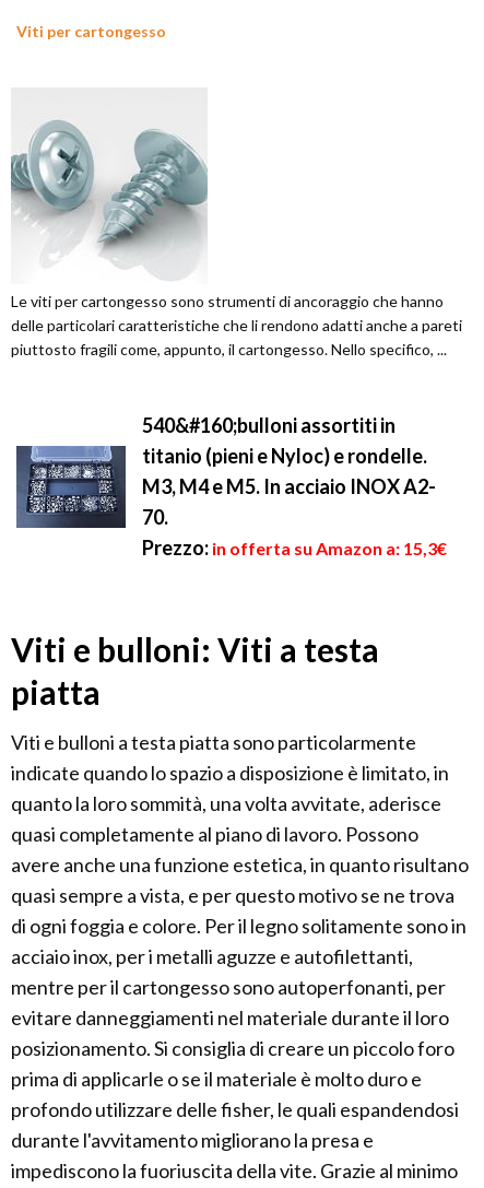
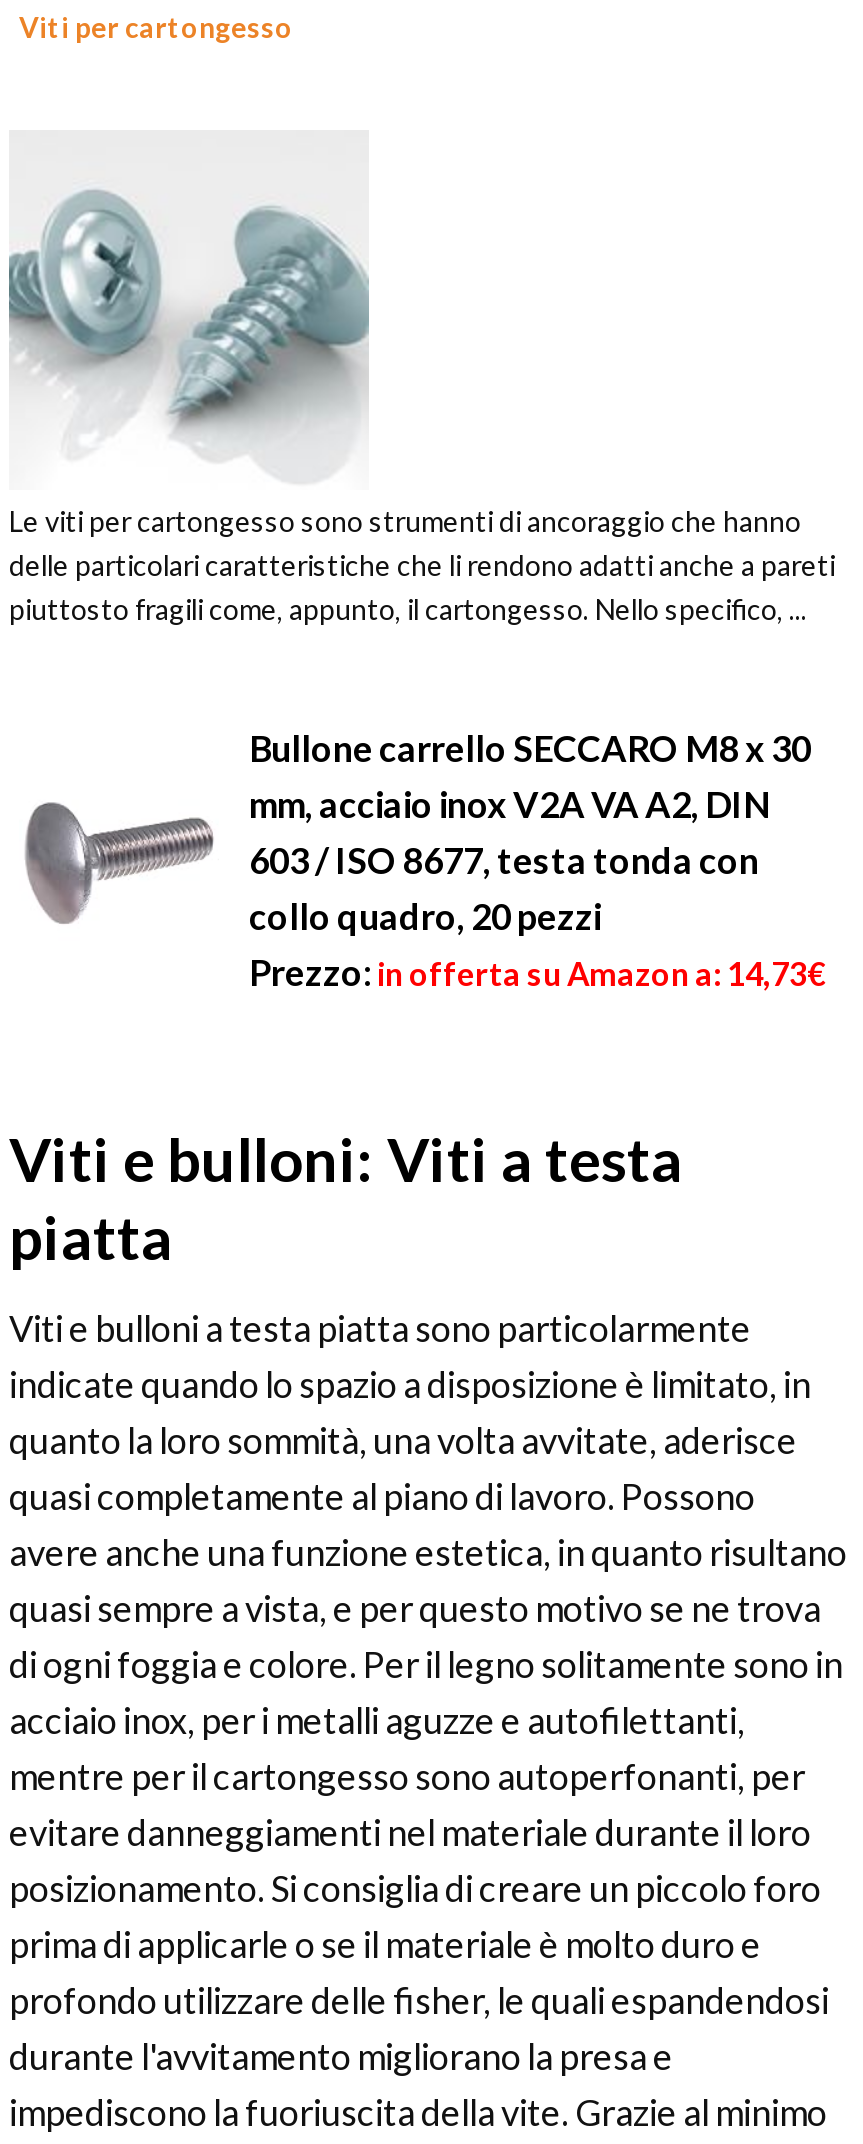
- [image]
- 540&#160;bulloni assortiti in
- titanio (pieni e Nyloc) e rondelle.
- M3, M4 e M5. In acciaio INOX A2-
- 70.
- Prezzo: in offerta su Amazon a: 15,3€
+ [image]
+ Bullone carrello SECCARO M8 x 30
+ mm, acciaio inox V2A VA A2, DIN
+ 603 / ISO 8677, testa tonda con
+ collo quadro, 20 pezzi
+ Prezzo: in offerta su Amazon a: 14,73€
